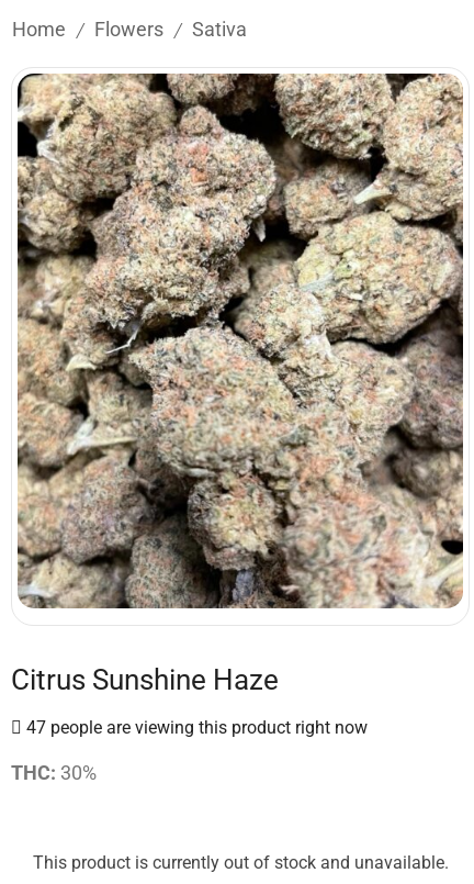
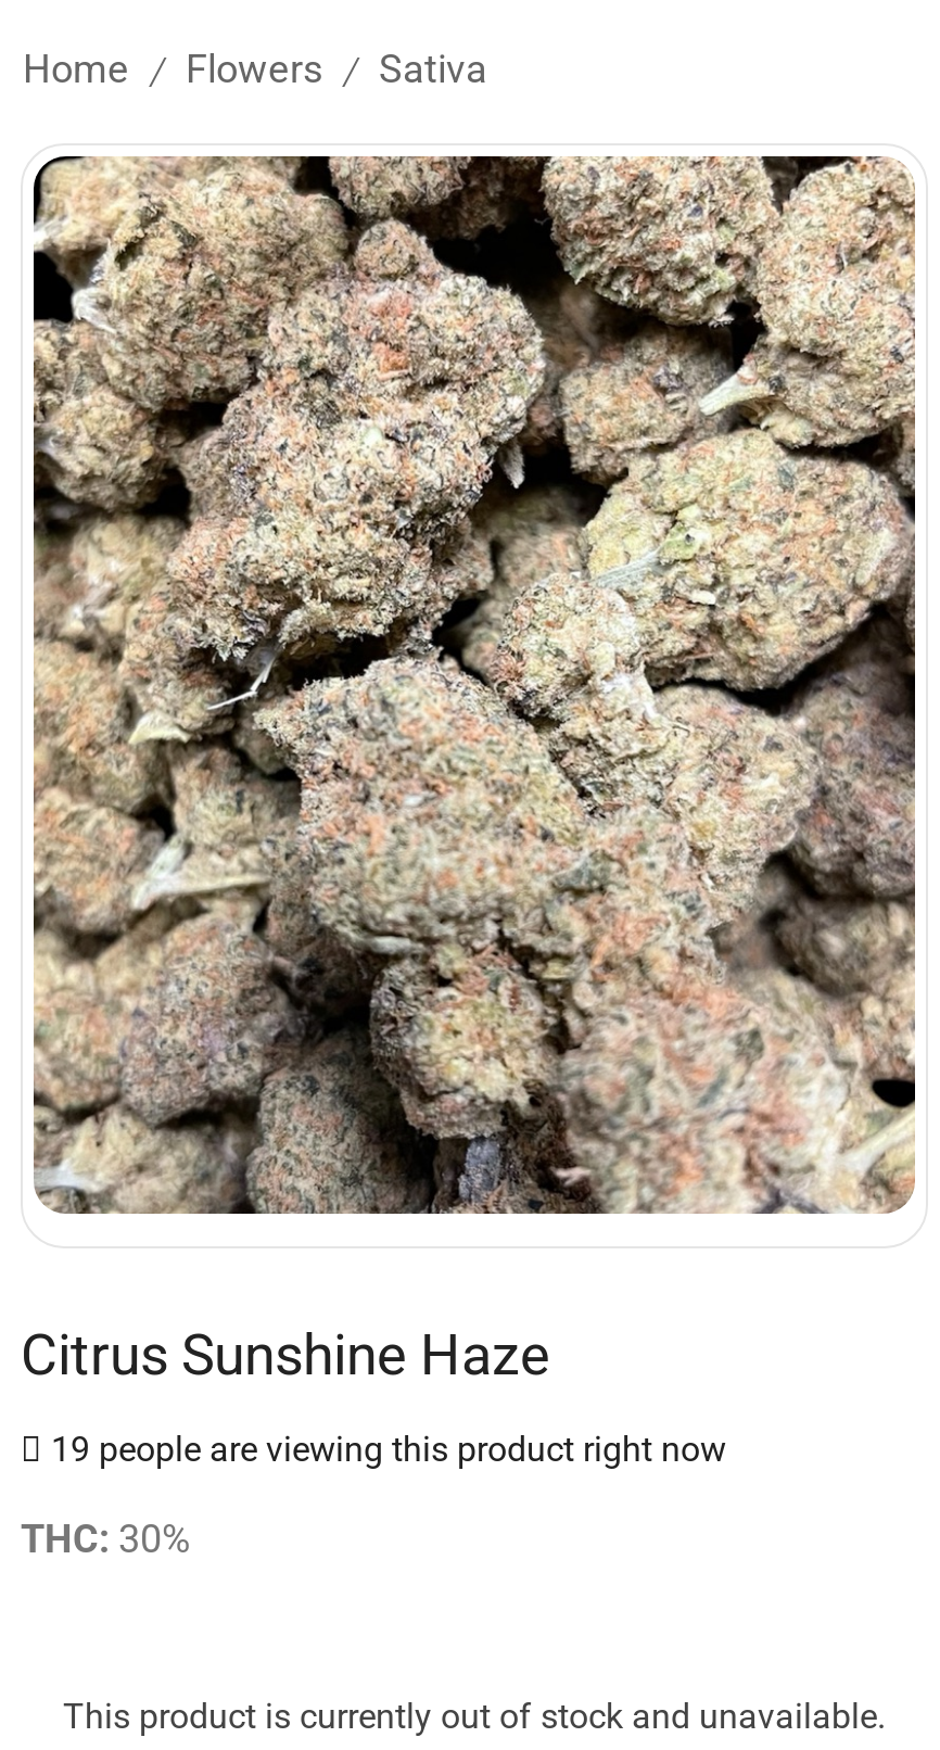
- 47 people are viewing this product right now
+ 19 people are viewing this product right now
